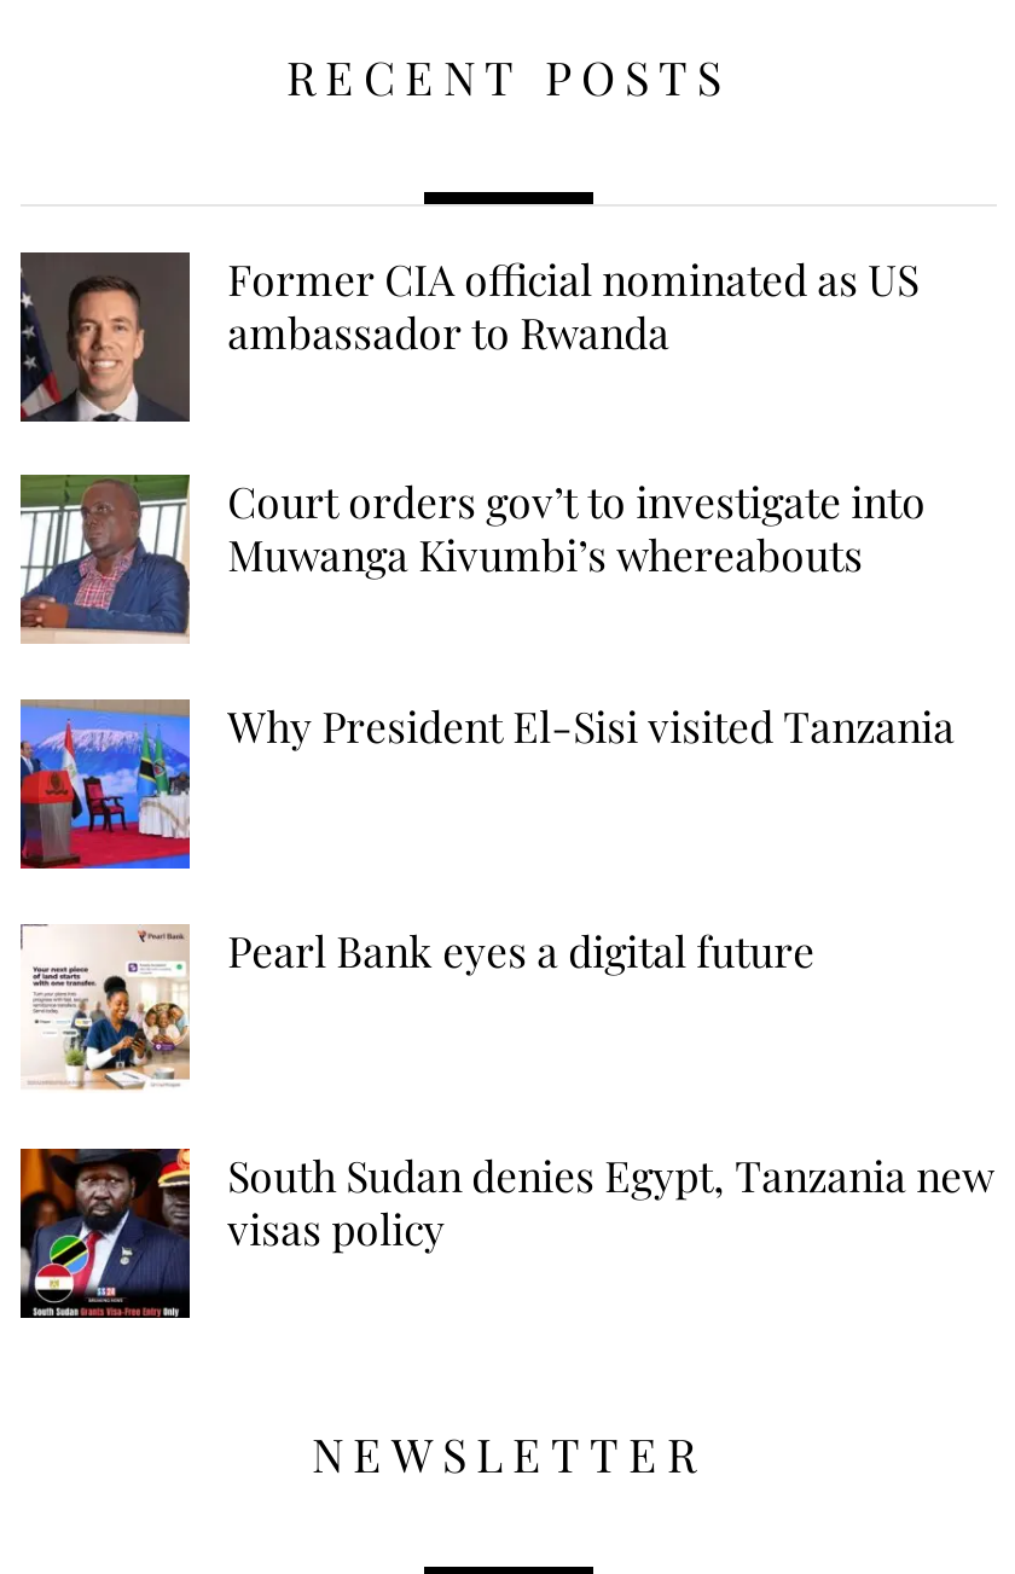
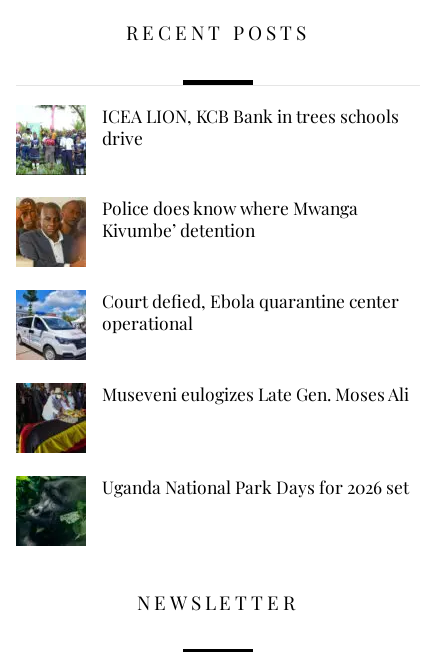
- [image]
- Former CIA official nominated as US
- ambassador to Rwanda
+ [image]
+ ICEA LION, KCB Bank in trees schools
+ drive

- [image]
- Court orders gov’t to investigate into
- Muwanga Kivumbi’s whereabouts
+ [image]
+ Police does know where Mwanga
+ Kivumbe’ detention

- [image]
- Why President El-Sisi visited Tanzania
+ [image]
+ Court defied, Ebola quarantine center
+ operational

- [image]
- Pearl Bank eyes a digital future
+ [image]
+ Museveni eulogizes Late Gen. Moses Ali

- [image]
- South Sudan denies Egypt, Tanzania new
- visas policy
+ [image]
+ Uganda National Park Days for 2026 set
